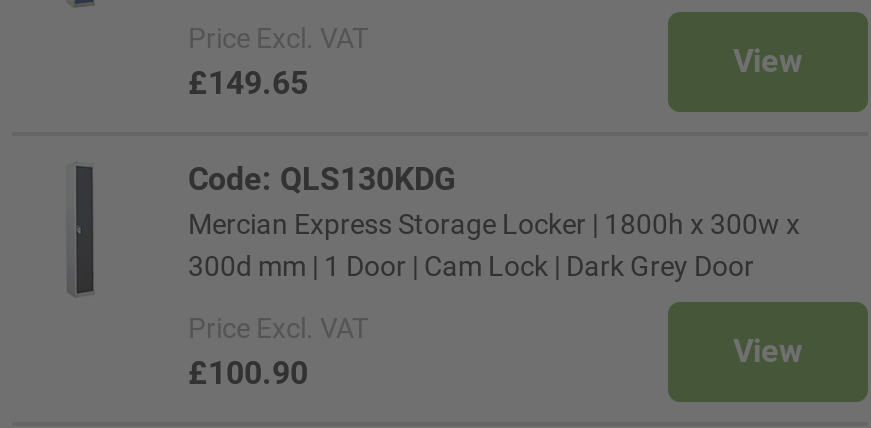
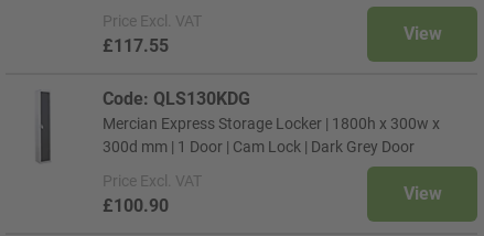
- £149.65
+ £117.55
